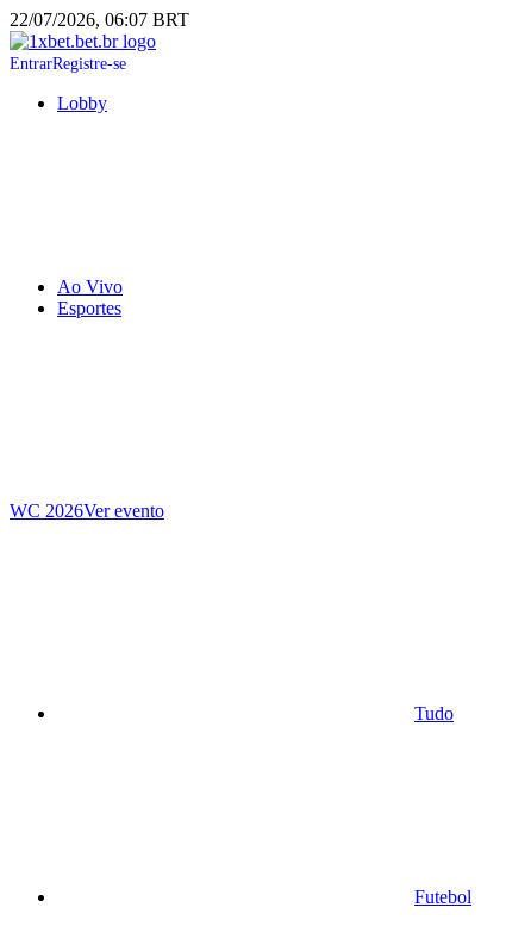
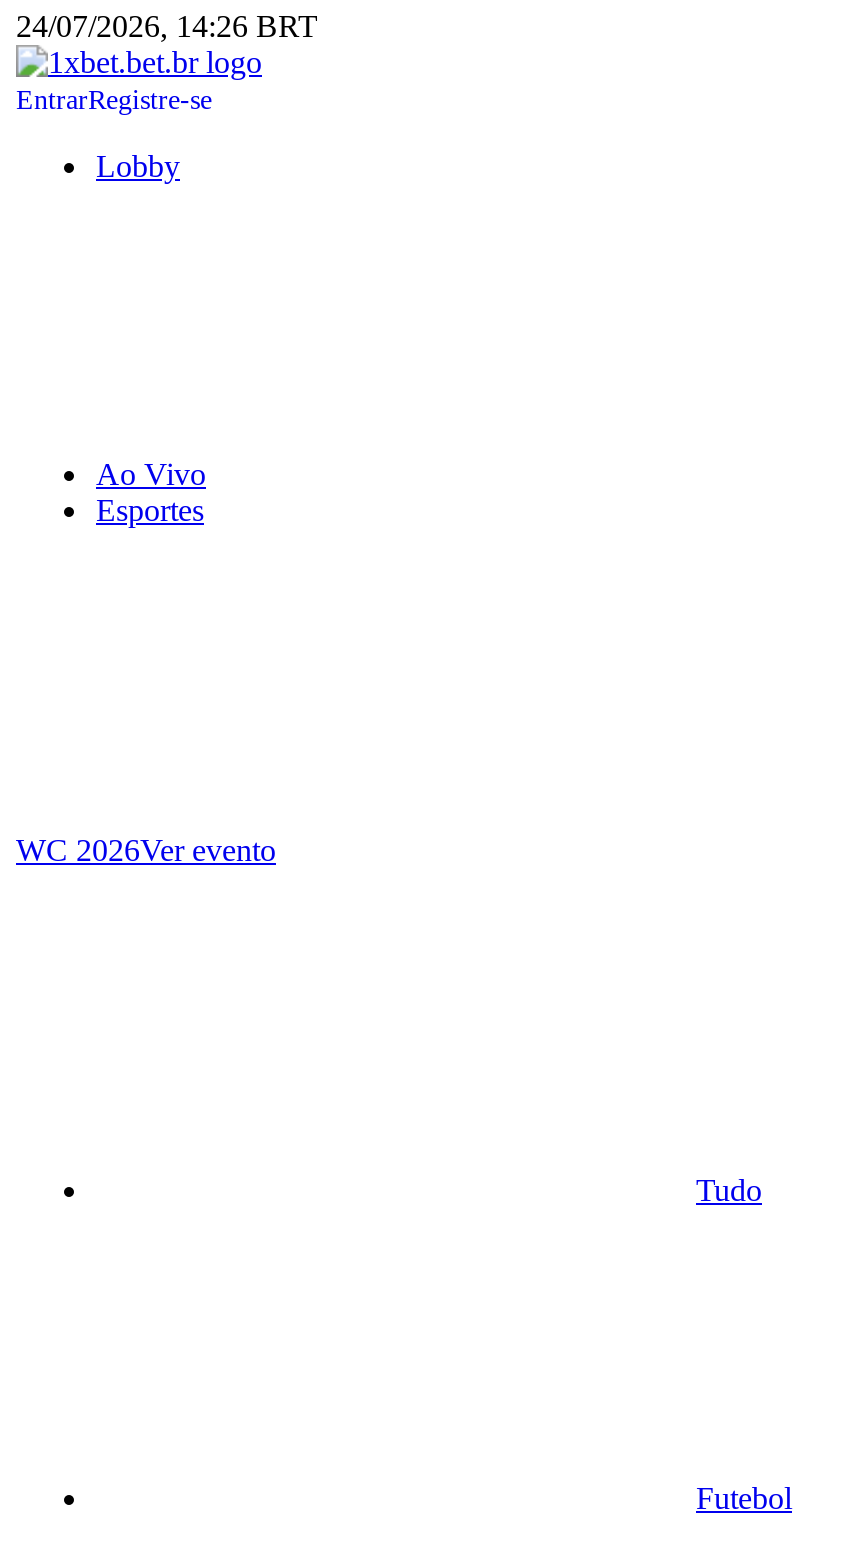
- 22/07/2026, 06:07 BRT
+ 24/07/2026, 14:26 BRT
